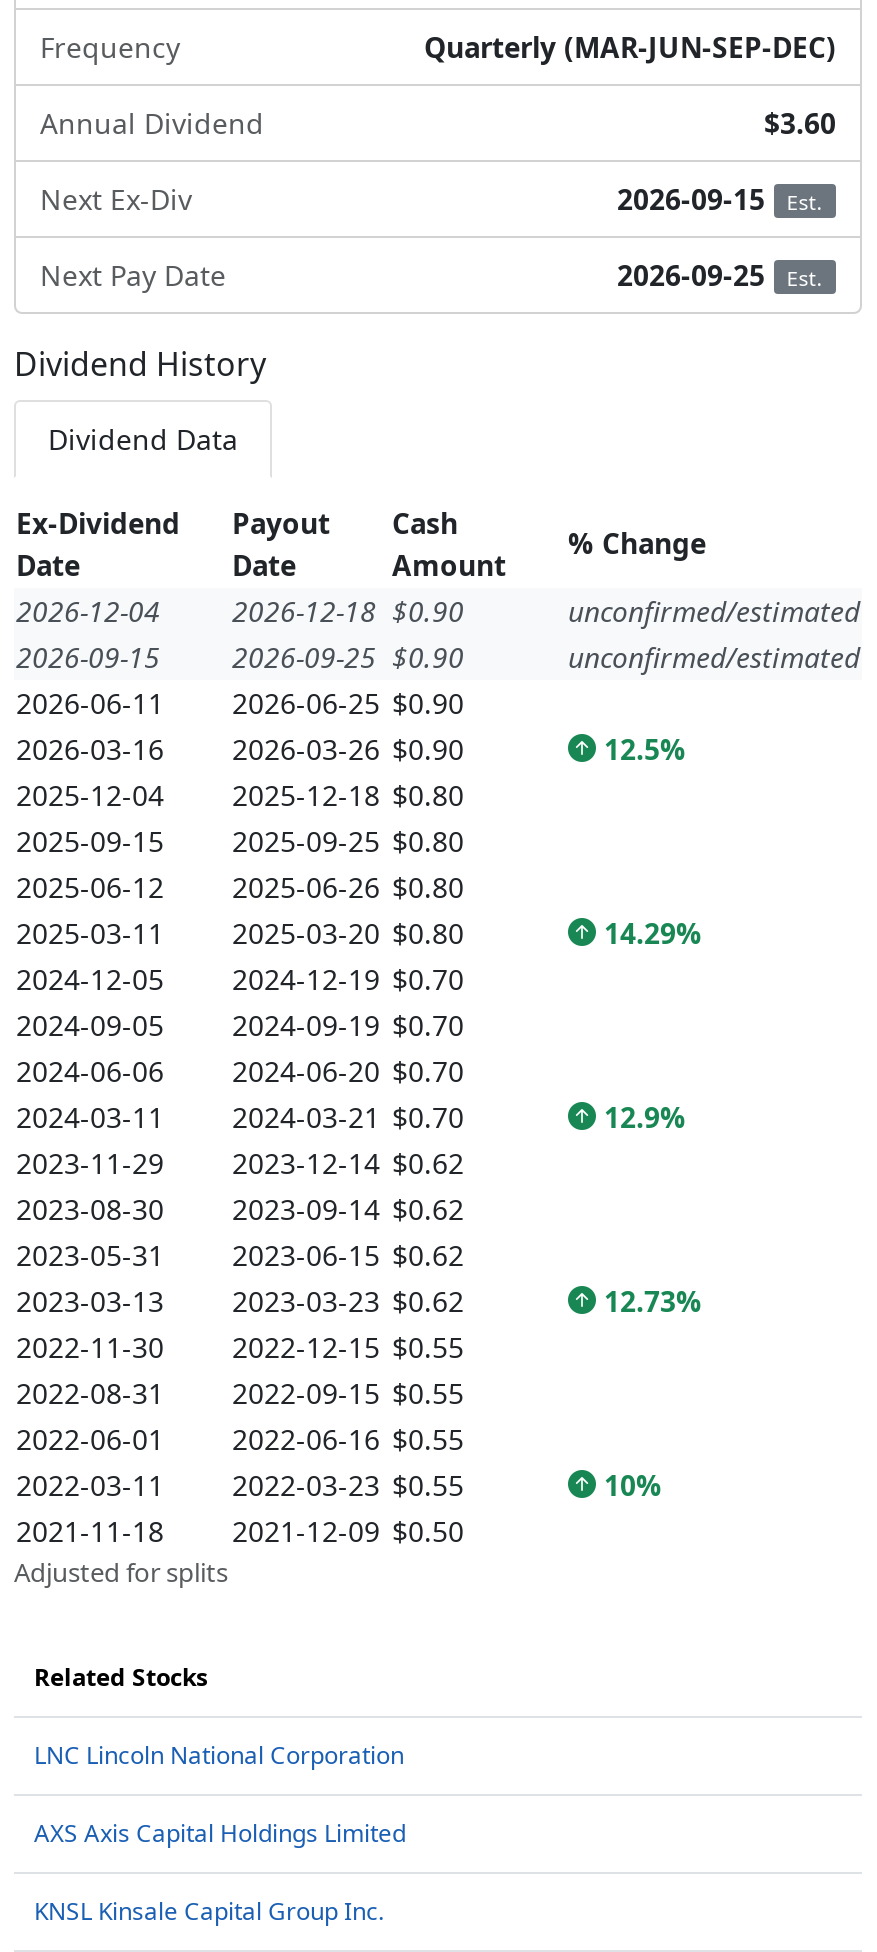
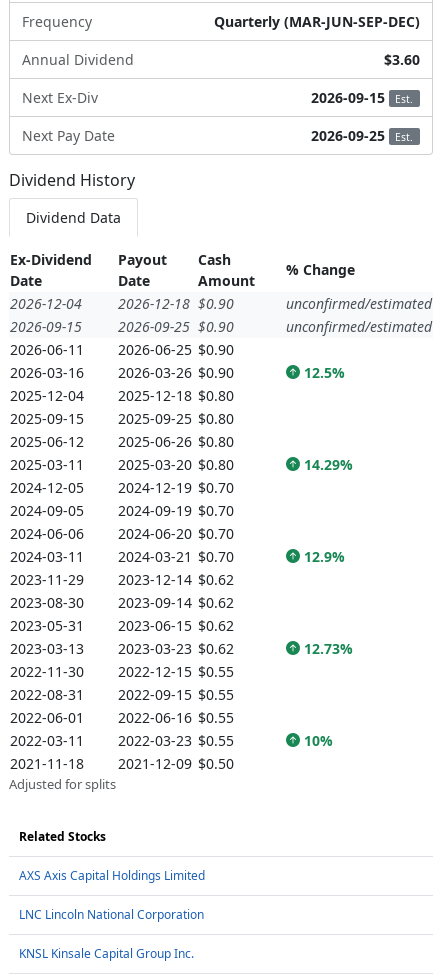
moved down: LNC Lincoln National Corporation

moved up: AXS Axis Capital Holdings Limited
